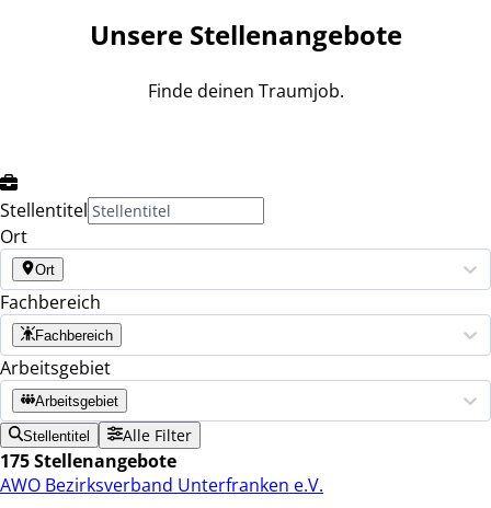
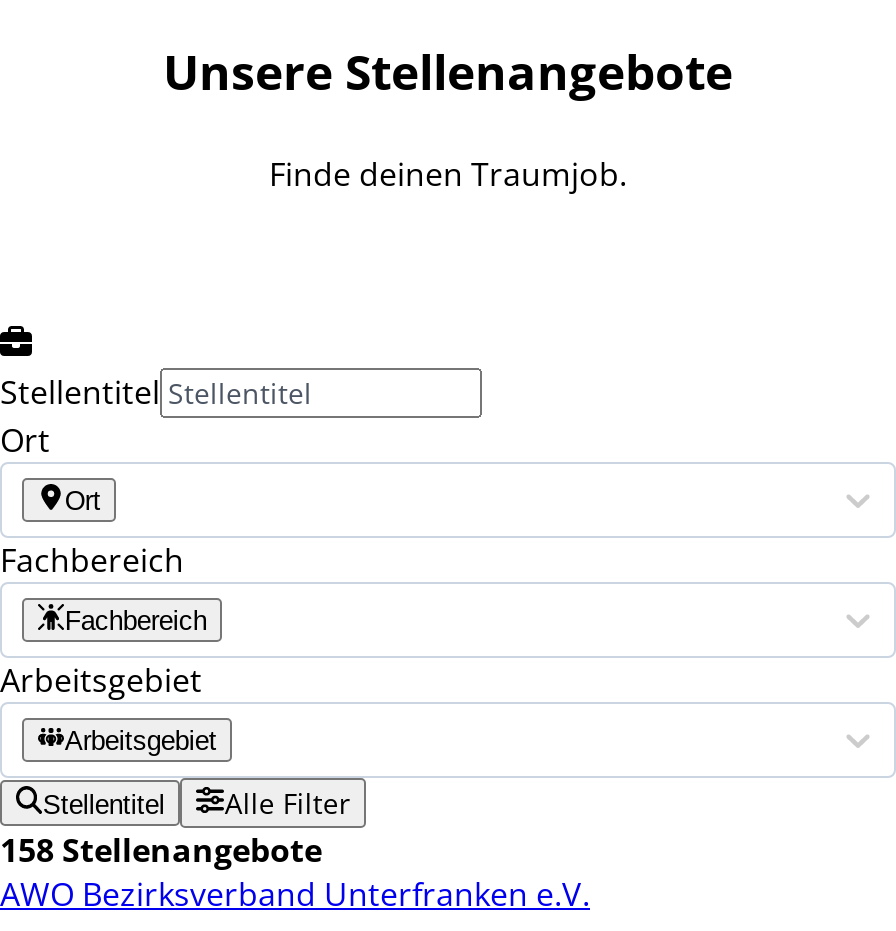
- 175 Stellenangebote
+ 158 Stellenangebote
